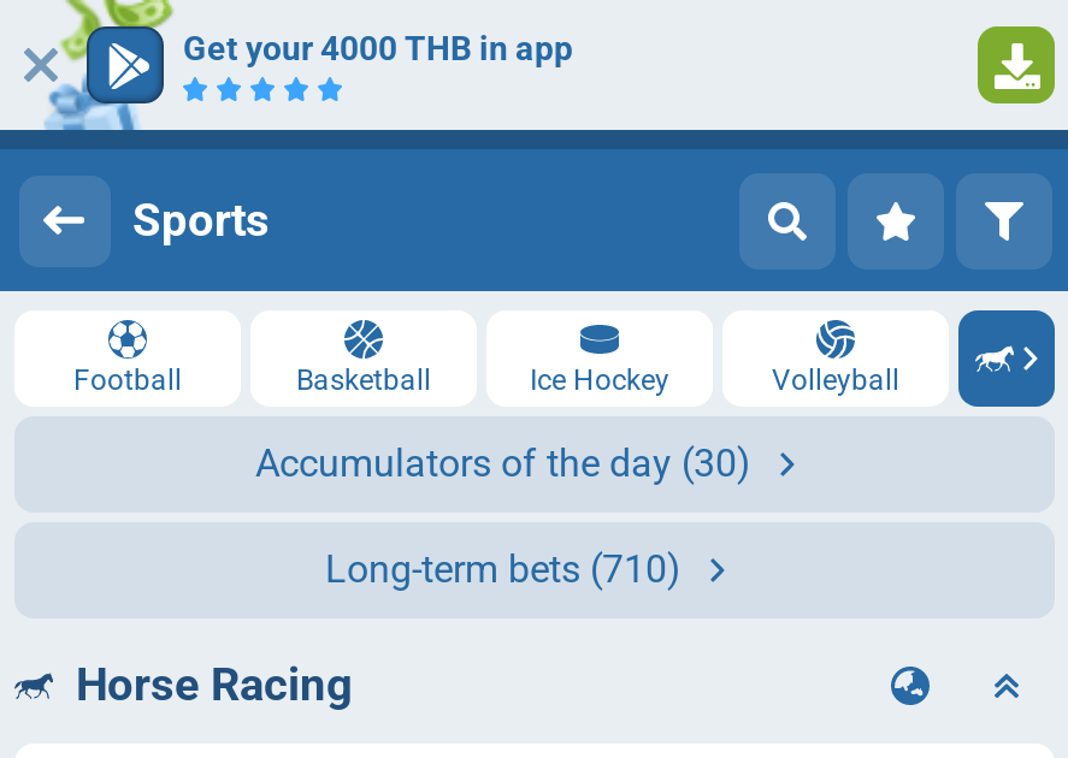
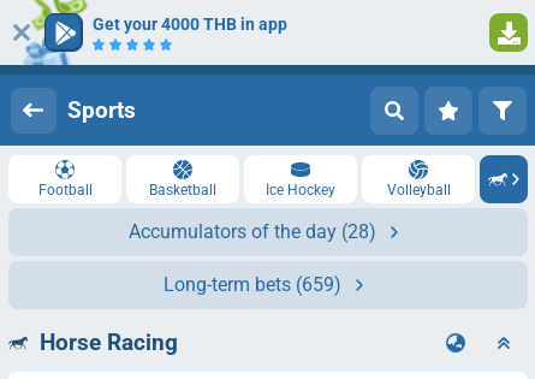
- Accumulators of the day (30)
+ Accumulators of the day (28)

- Long-term bets (710)
+ Long-term bets (659)
